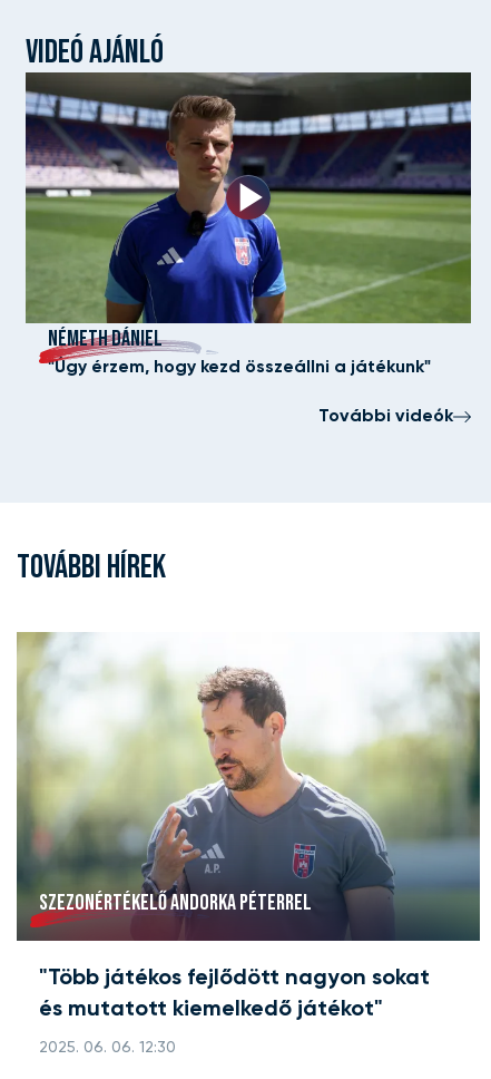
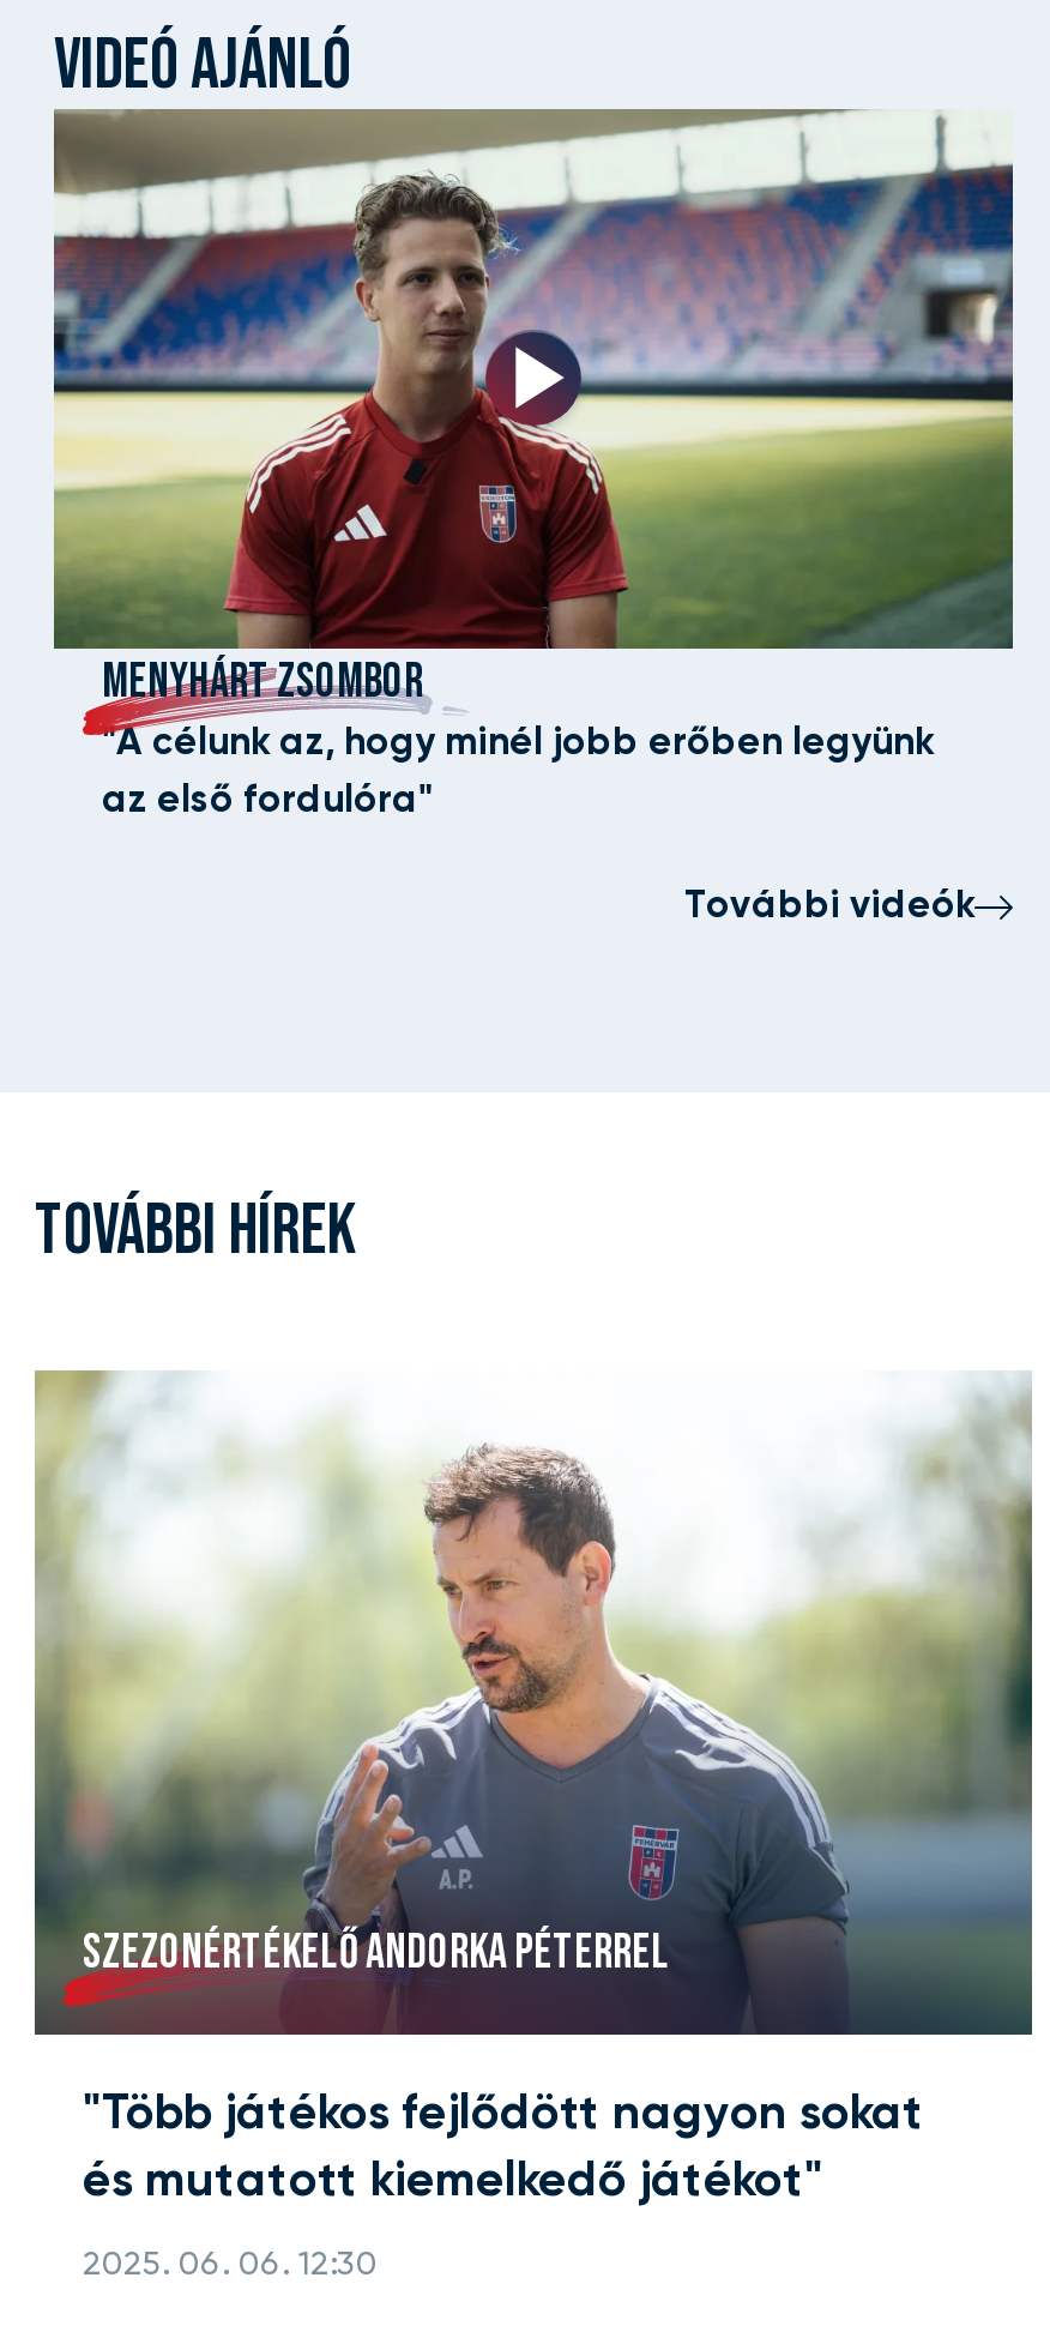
- [image]
- NÉMETH DÁNIEL
- "Úgy érzem, hogy kezd összeállni a játékunk"
+ [image]
+ MENYHÁRT ZSOMBOR
+ "A célunk az, hogy minél jobb erőben legyünk
+ az első fordulóra"
